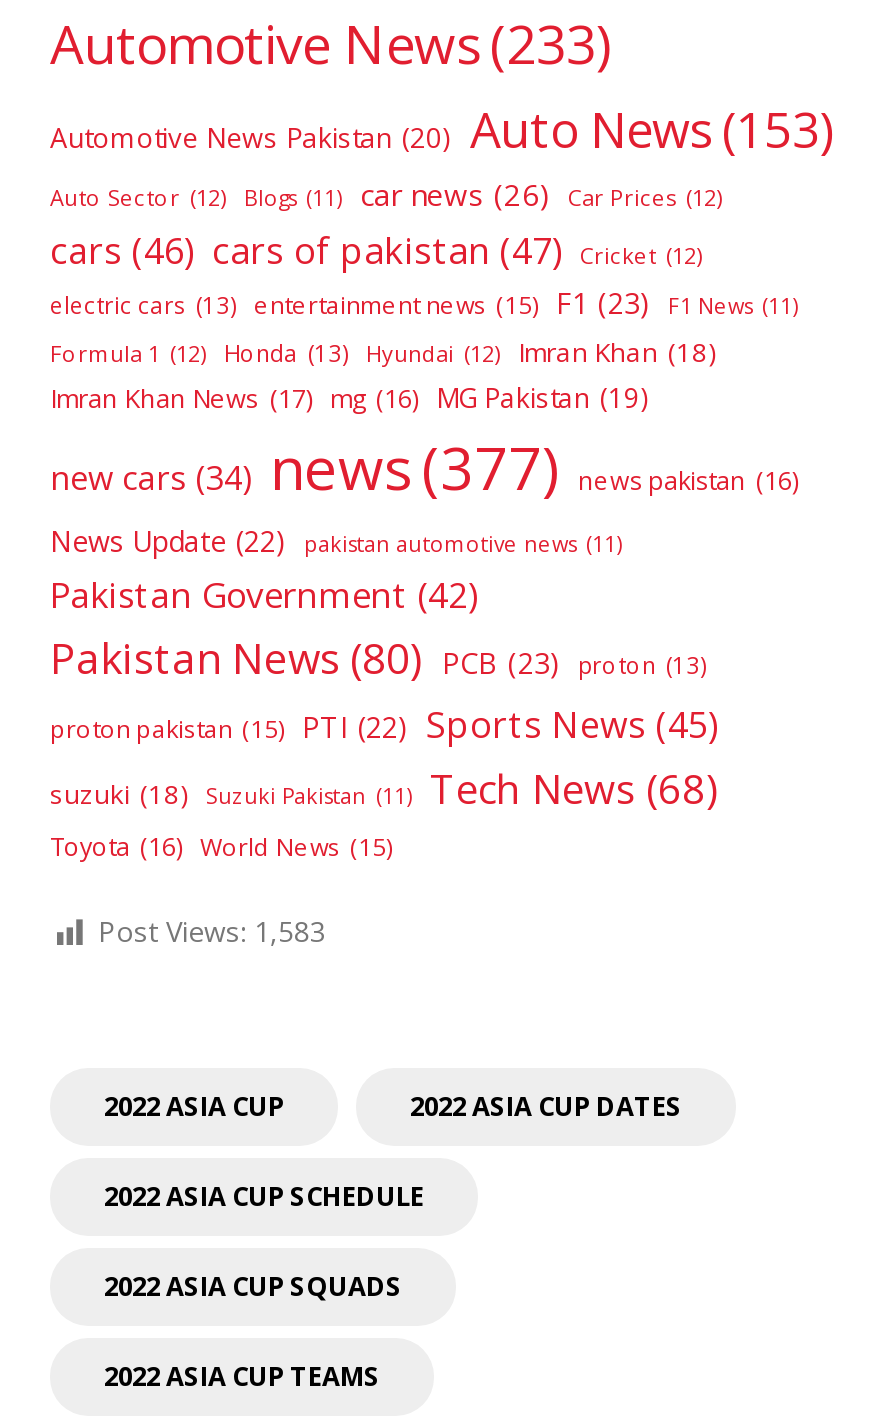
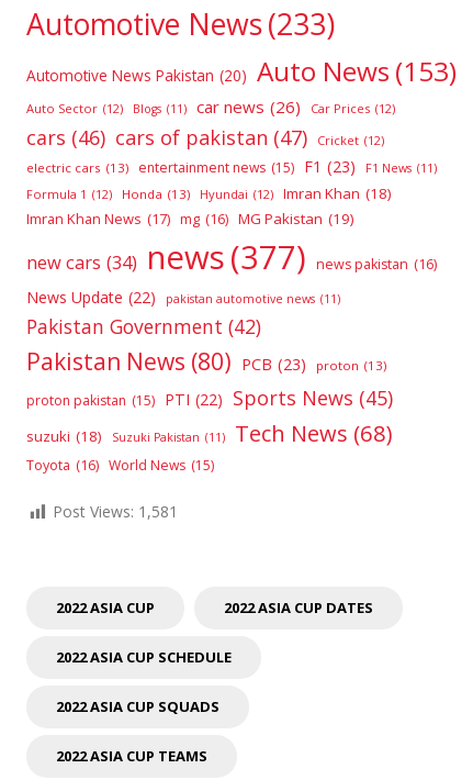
- Post Views: 1,583
+ Post Views: 1,581
